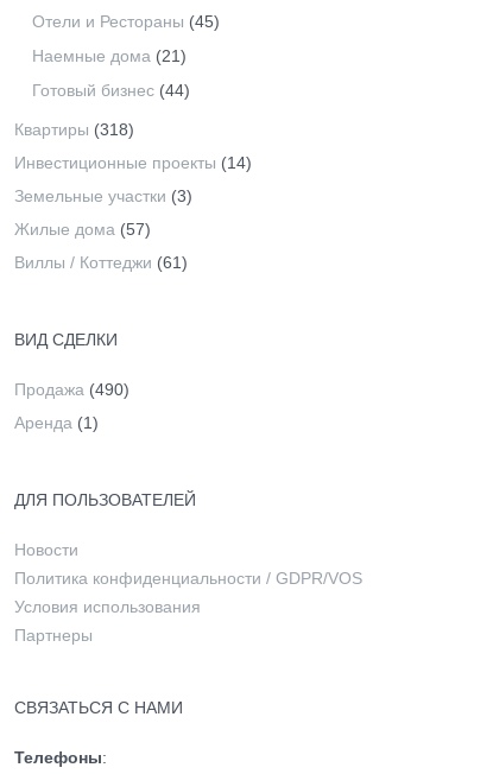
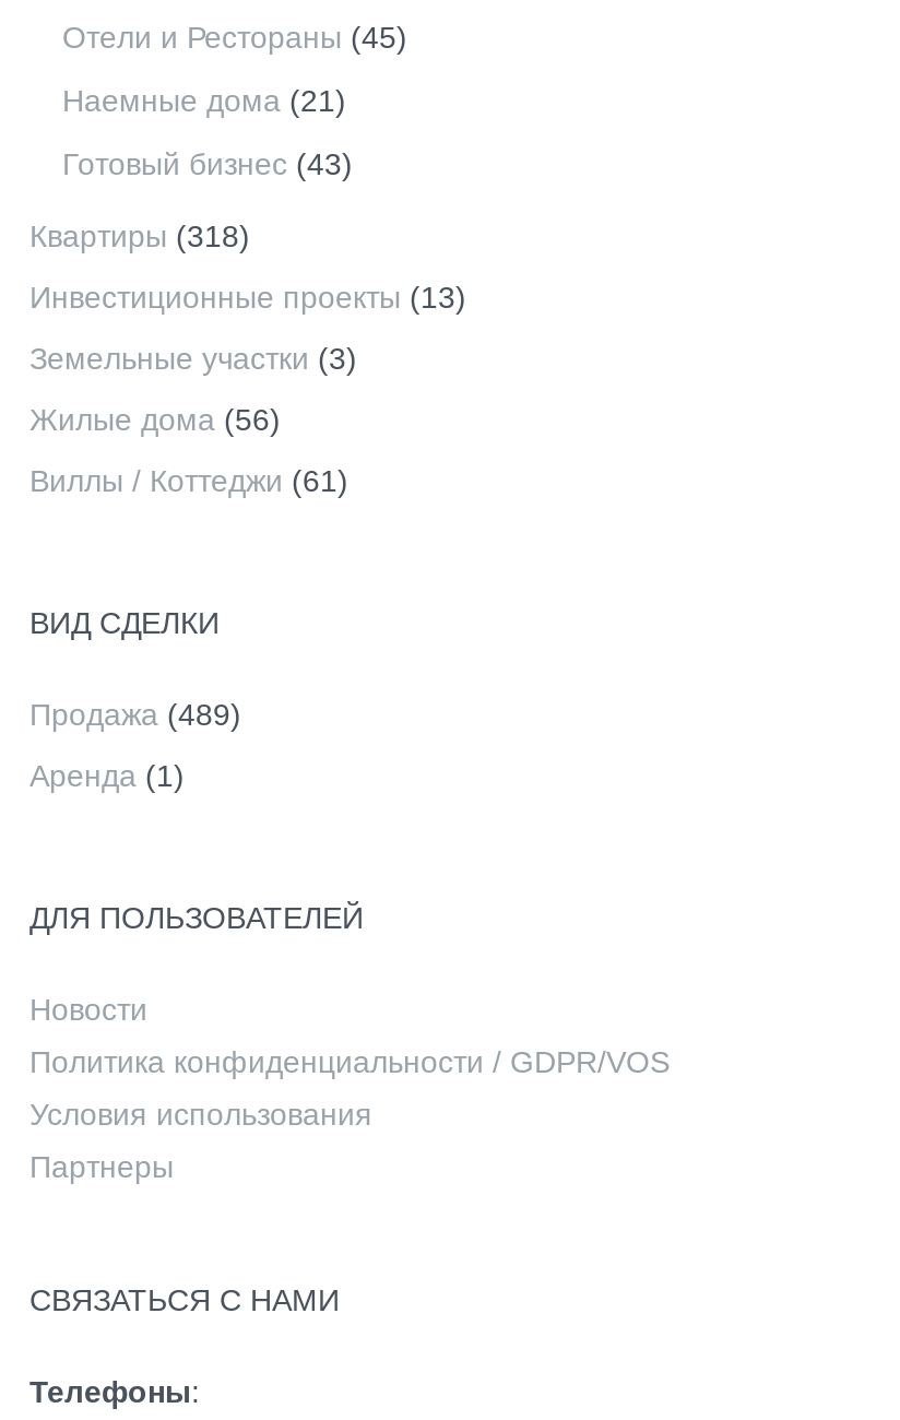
- Готовый бизнес (44)
+ Готовый бизнес (43)

- Инвестиционные проекты (14)
+ Инвестиционные проекты (13)

- Жилые дома (57)
+ Жилые дома (56)

- Продажа (490)
+ Продажа (489)
